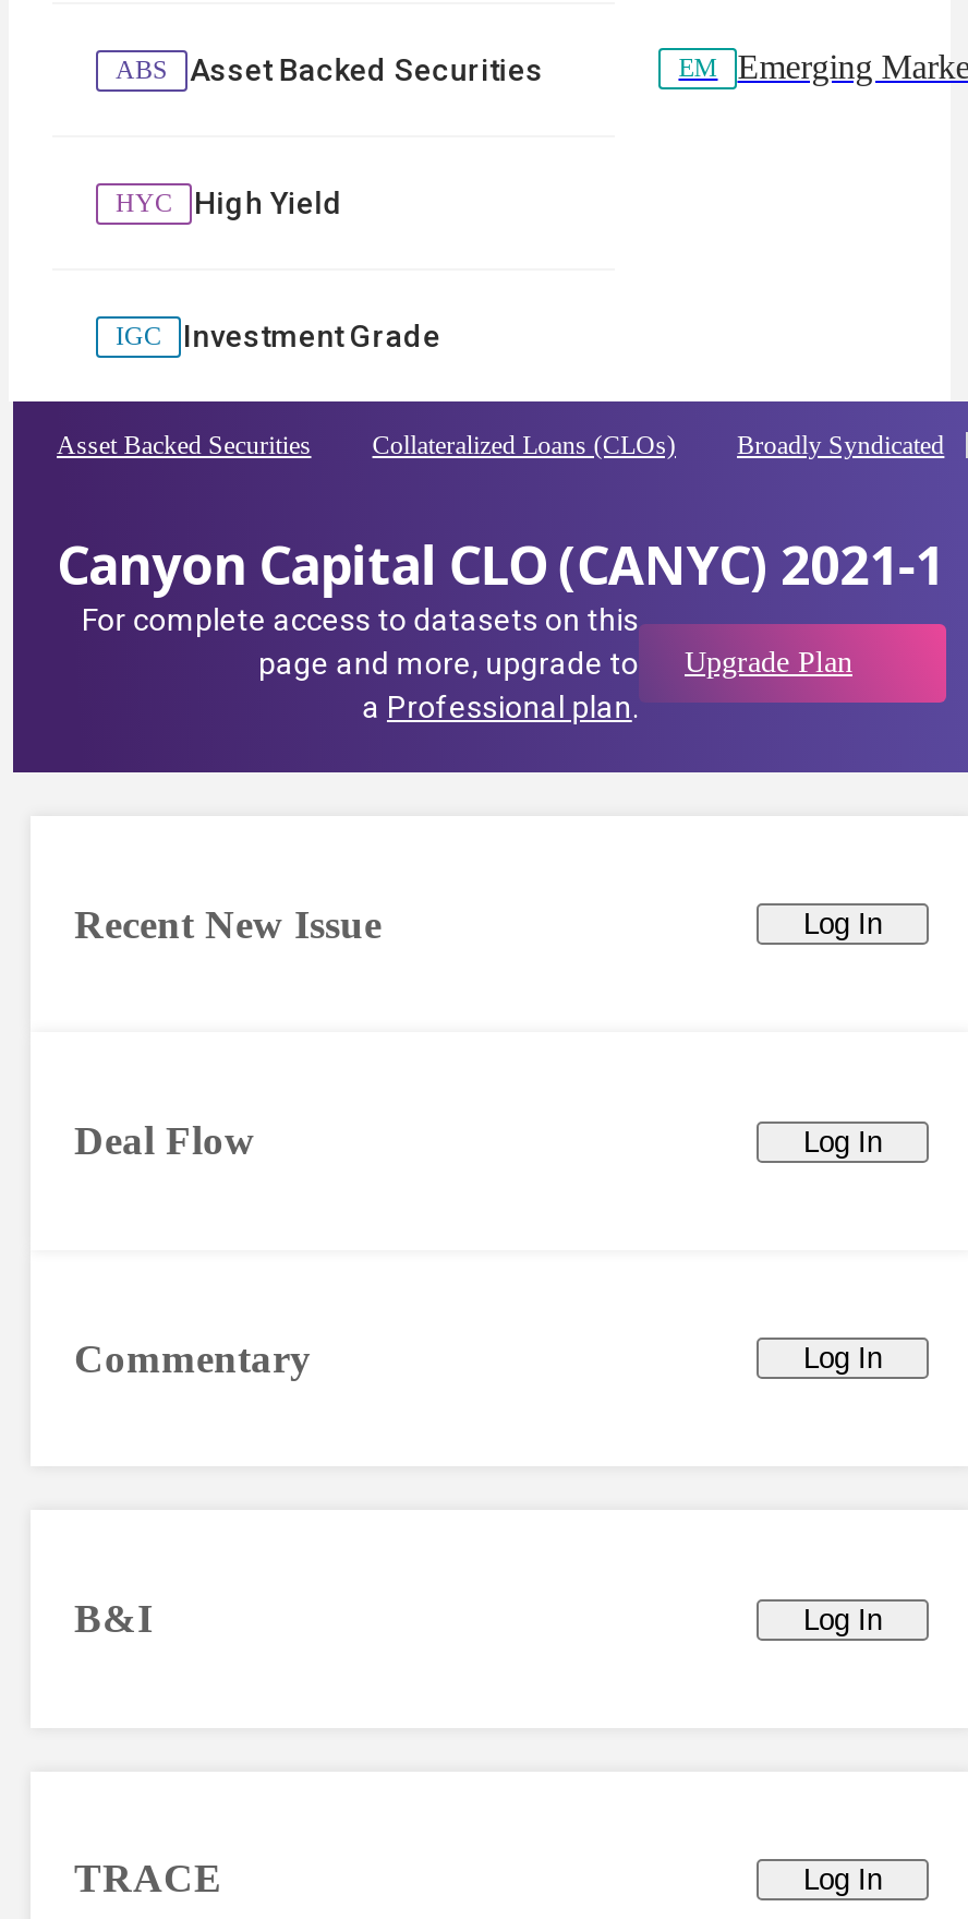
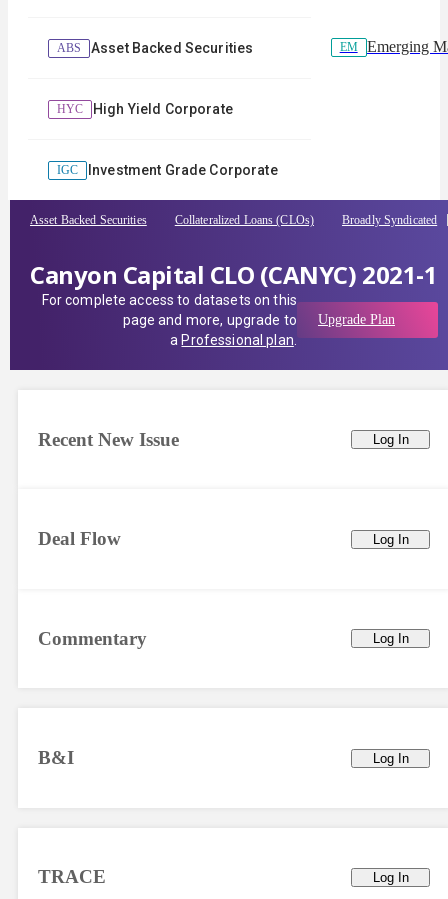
- High Yield
+ High Yield Corporate

- Investment Grade
+ Investment Grade Corporate
